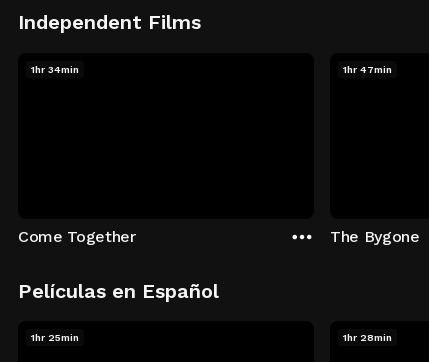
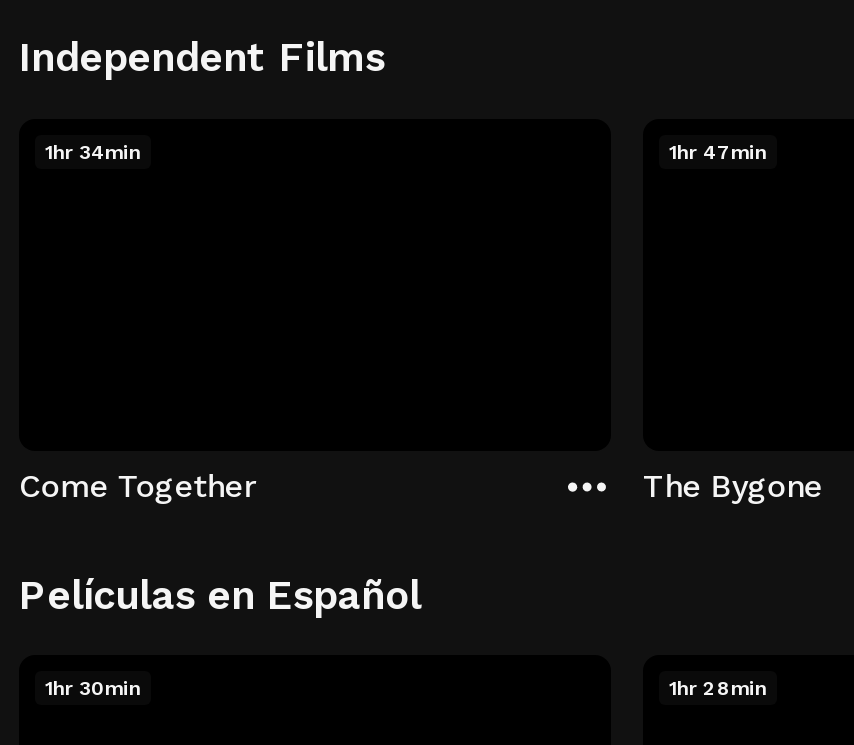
- 1hr 25min
+ 1hr 30min
